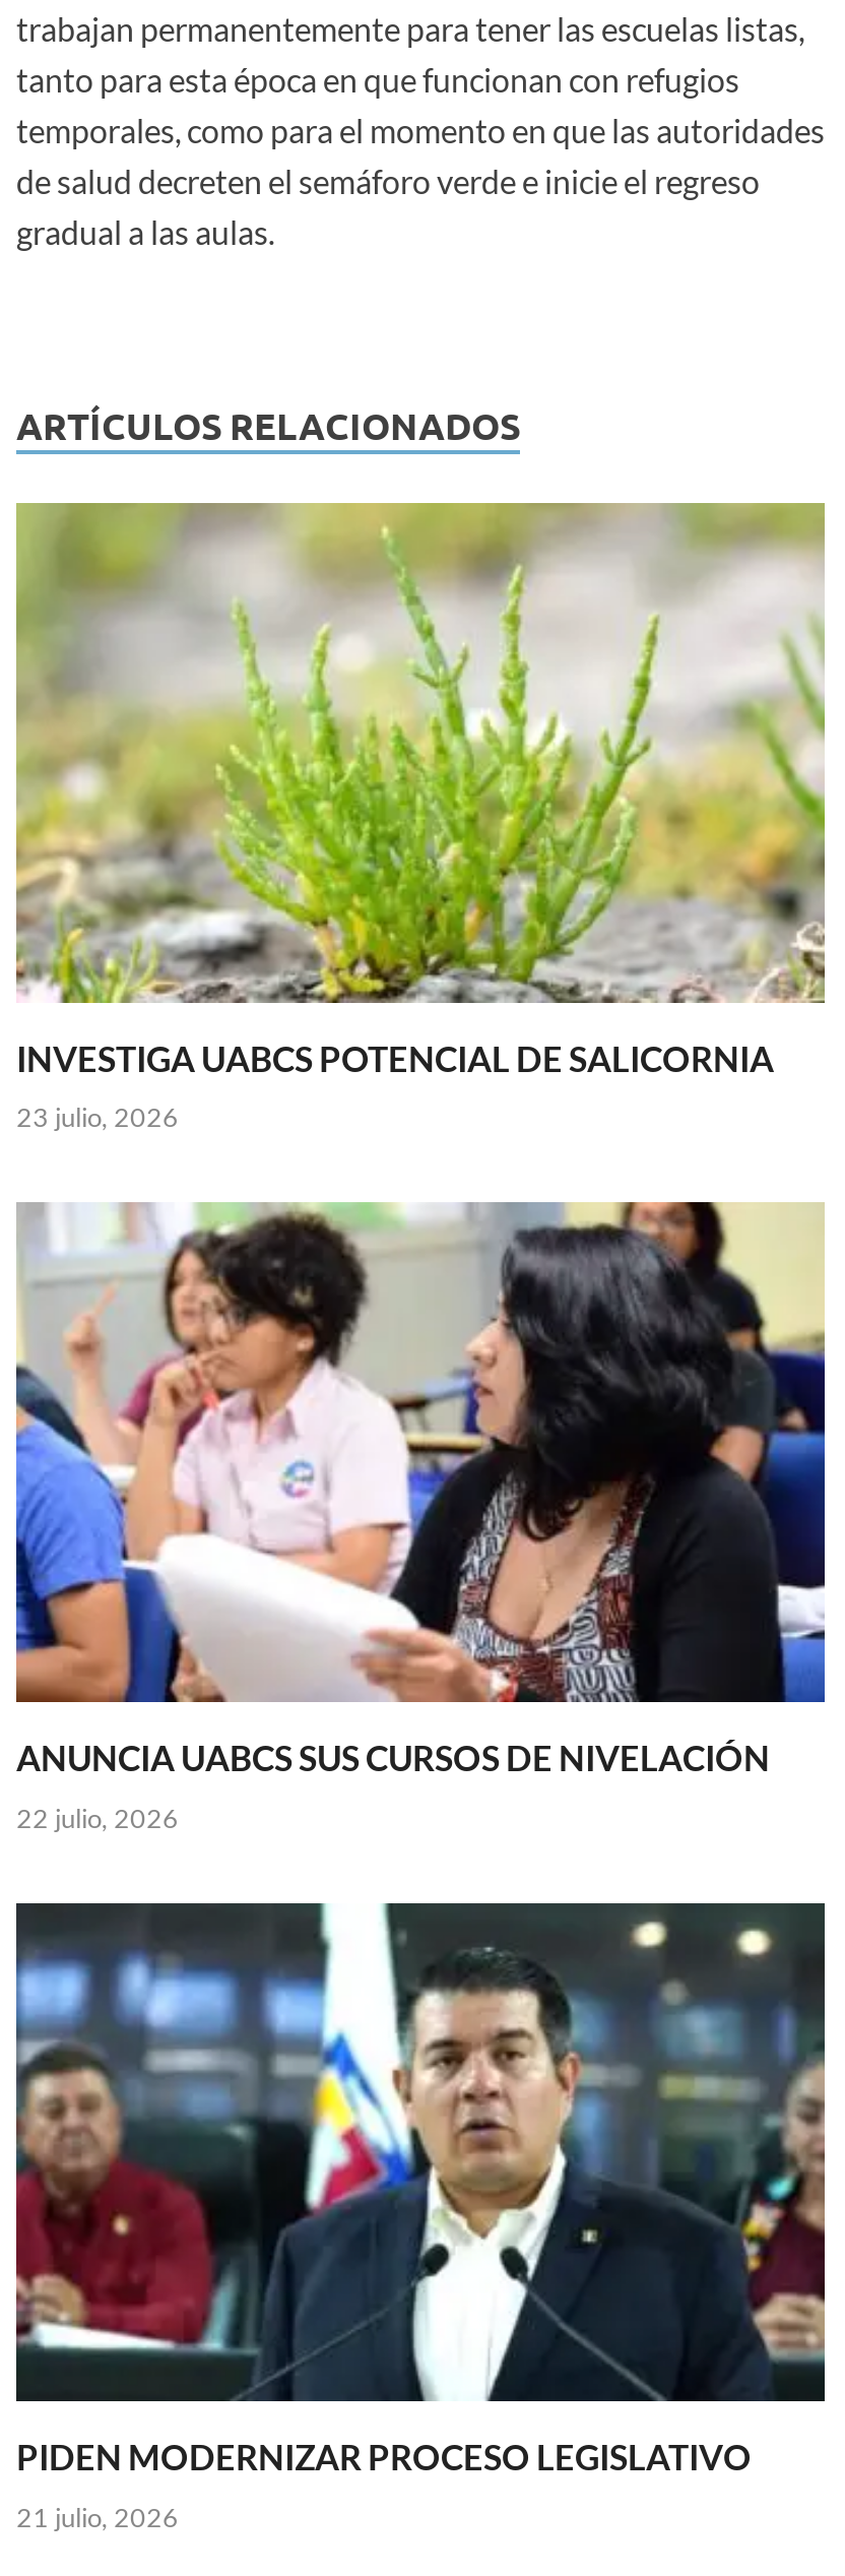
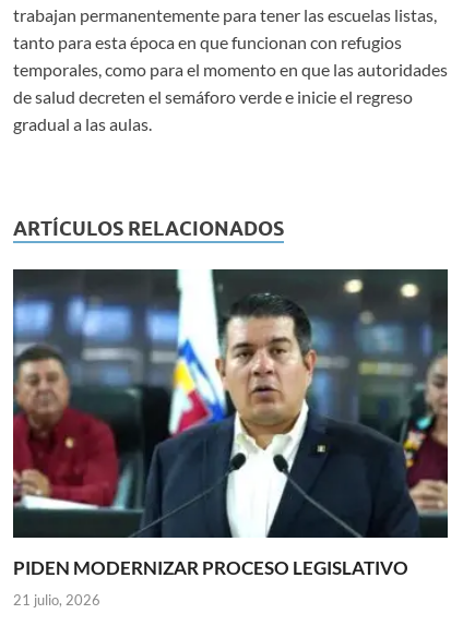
- [image]
- INVESTIGA UABCS POTENCIAL DE SALICORNIA
- 23 julio, 2026

- [image]
- ANUNCIA UABCS SUS CURSOS DE NIVELACIÓN
- 22 julio, 2026
